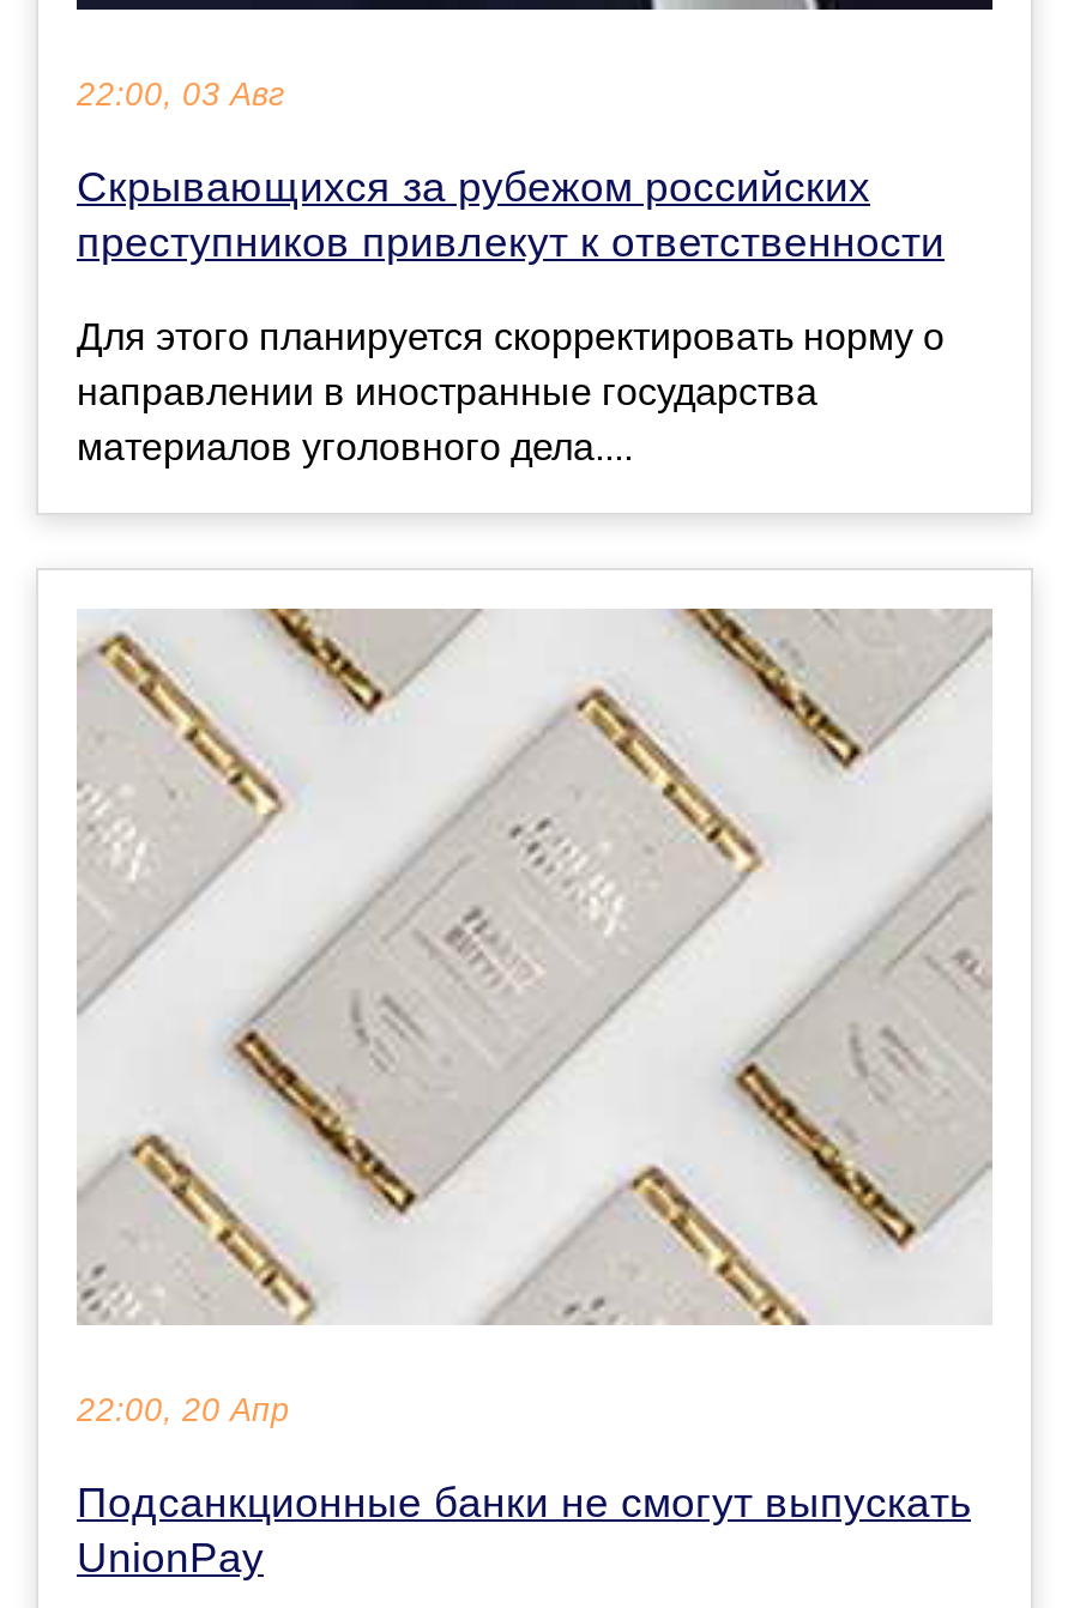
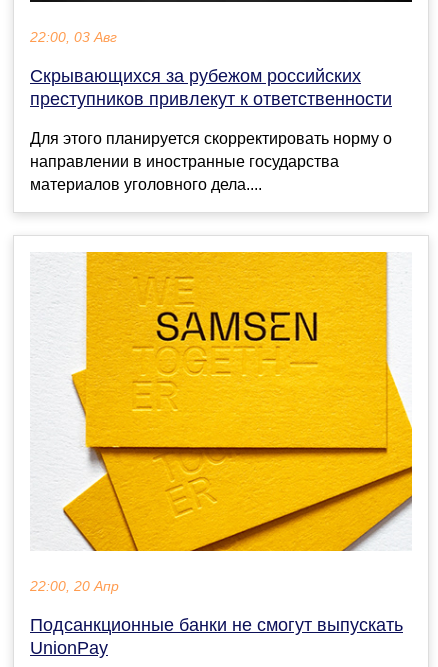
- [image]
+ [image]
